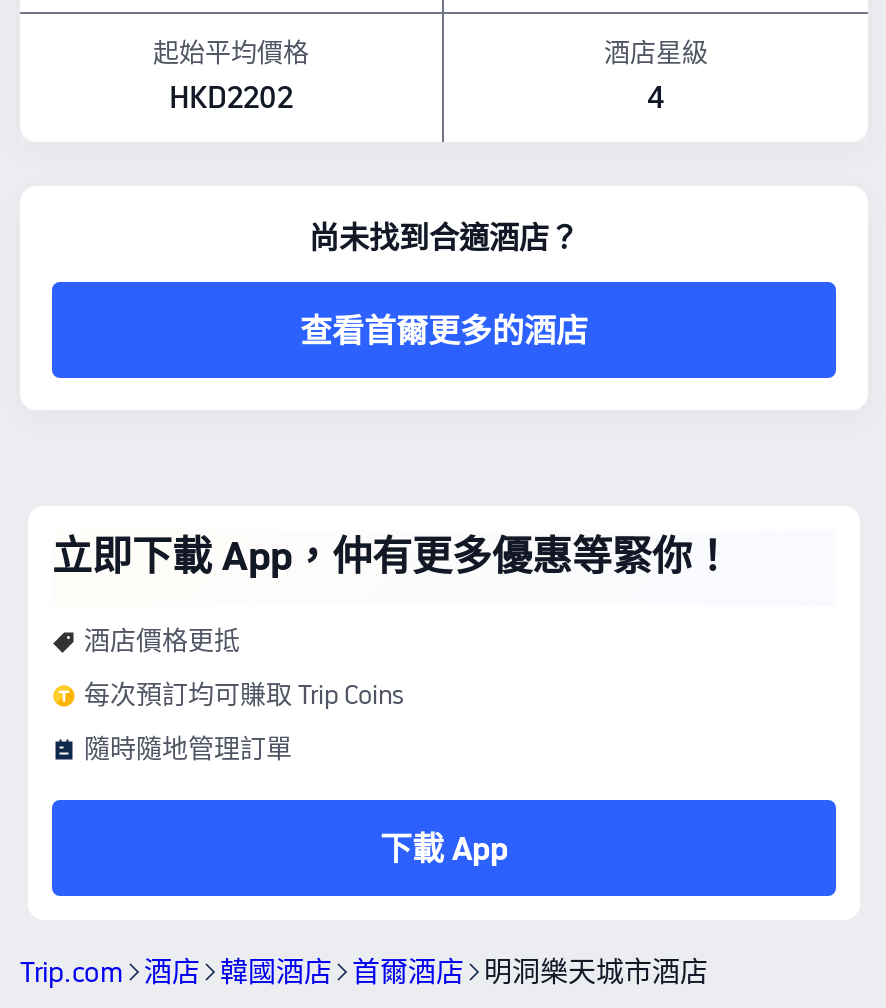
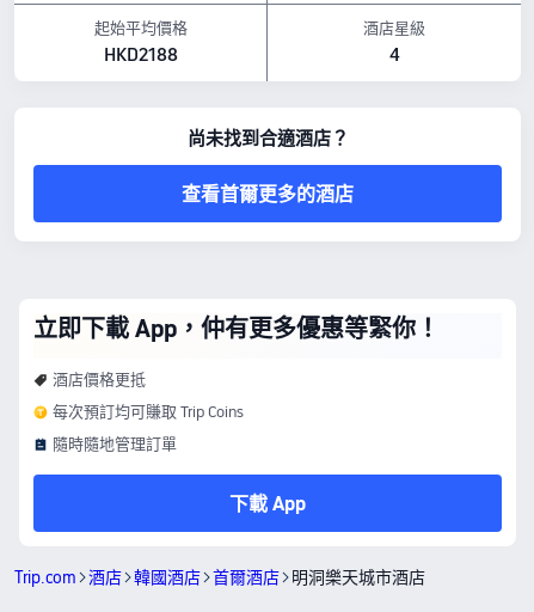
- HKD2202
+ HKD2188
